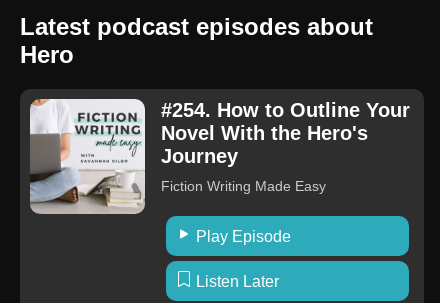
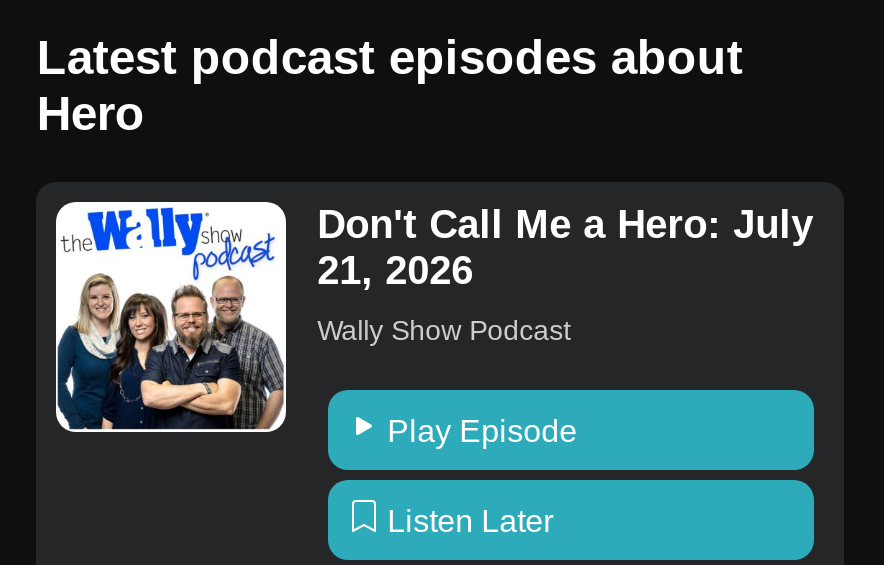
- [image]
- #254. How to Outline Your
- Novel With the Hero's
- Journey
+ [image]
+ Don't Call Me a Hero: July
+ 21, 2026

- Fiction Writing Made Easy
+ Wally Show Podcast
